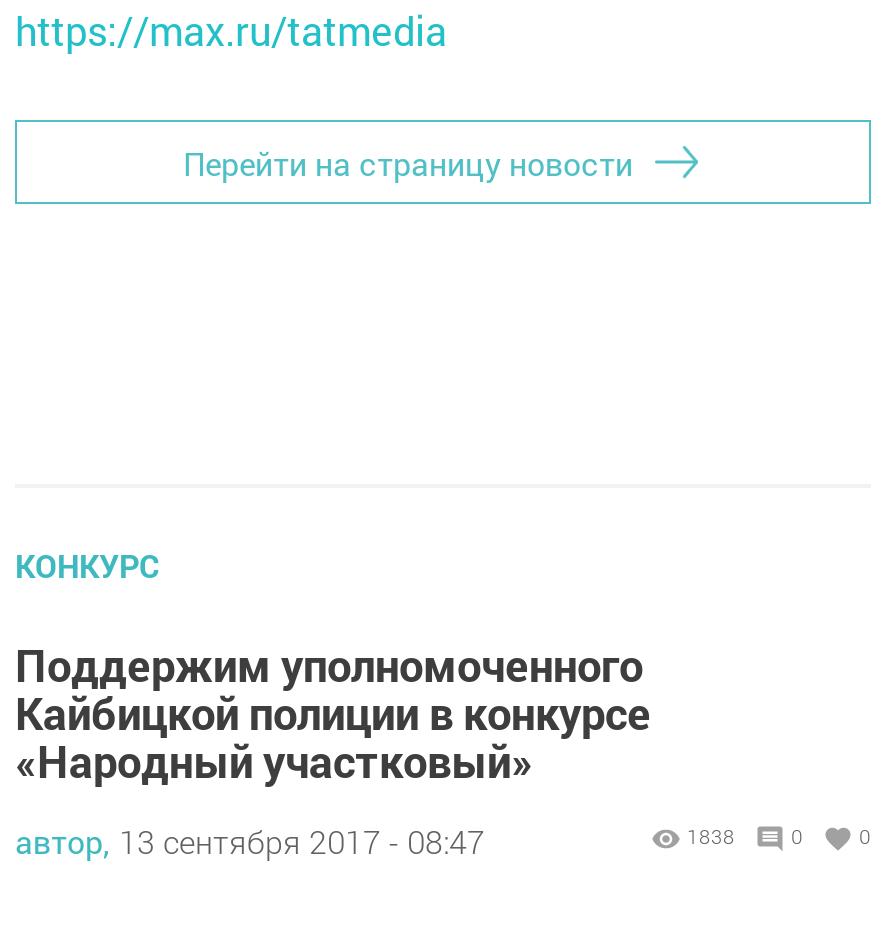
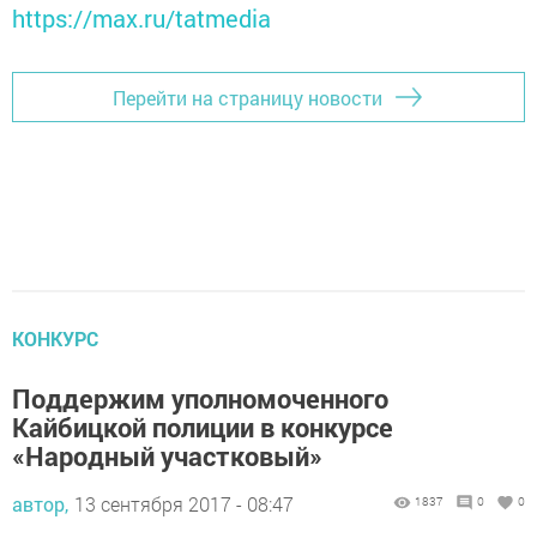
- 1838
+ 1837
